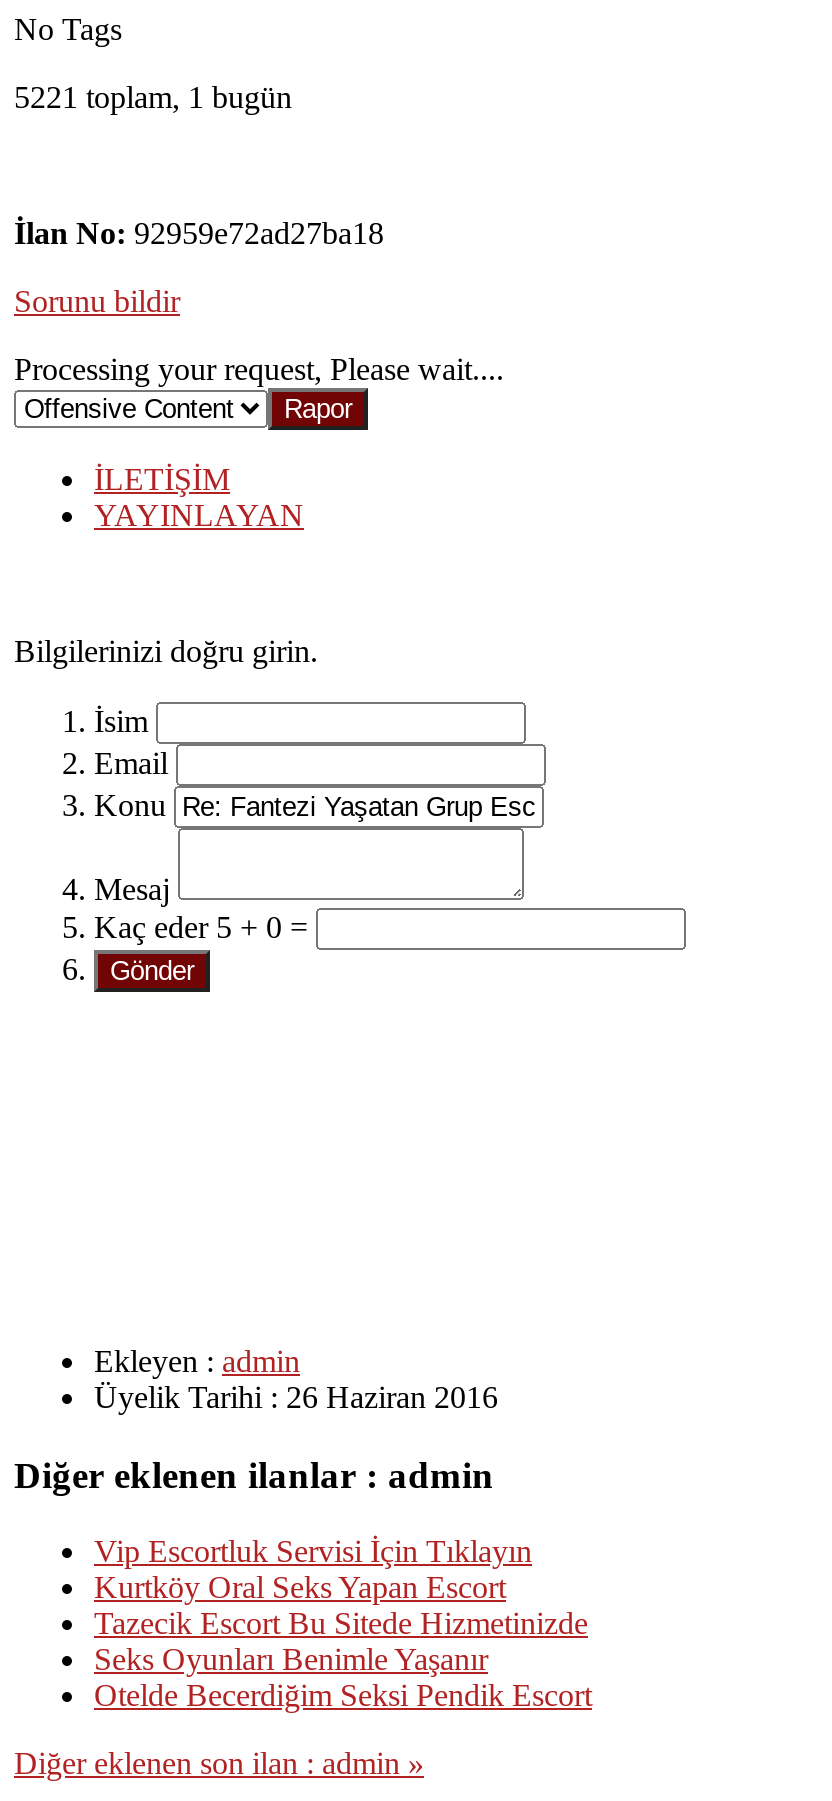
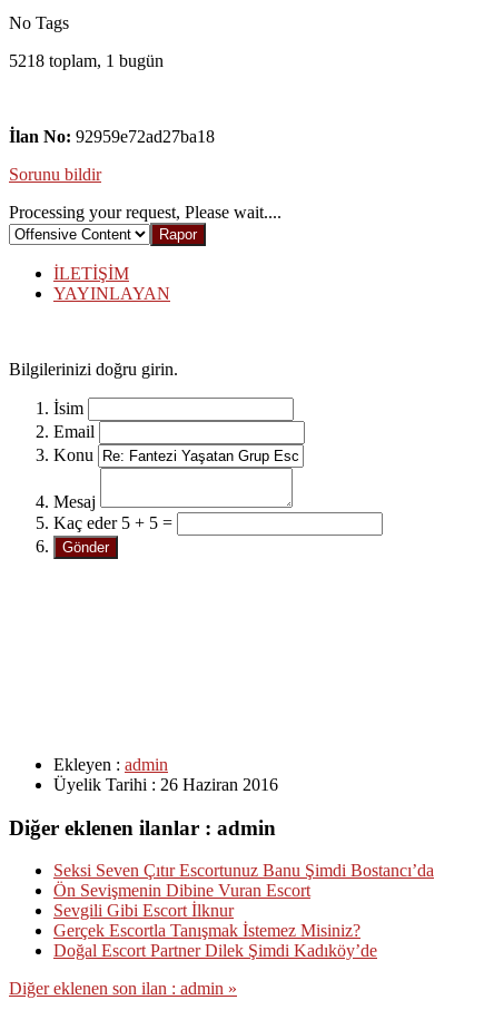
- 5221 toplam, 1 bugün
+ 5218 toplam, 1 bugün

- Kaç eder 5 + 0 =
+ Kaç eder 5 + 5 =

- Vip Escortluk Servisi İçin Tıklayın
- Kurtköy Oral Seks Yapan Escort
- Tazecik Escort Bu Sitede Hizmetinizde
- Seks Oyunları Benimle Yaşanır
- Otelde Becerdiğim Seksi Pendik Escort
+ Seksi Seven Çıtır Escortunuz Banu Şimdi Bostancı’da
+ Ön Sevişmenin Dibine Vuran Escort
+ Sevgili Gibi Escort İlknur
+ Gerçek Escortla Tanışmak İstemez Misiniz?
+ Doğal Escort Partner Dilek Şimdi Kadıköy’de
